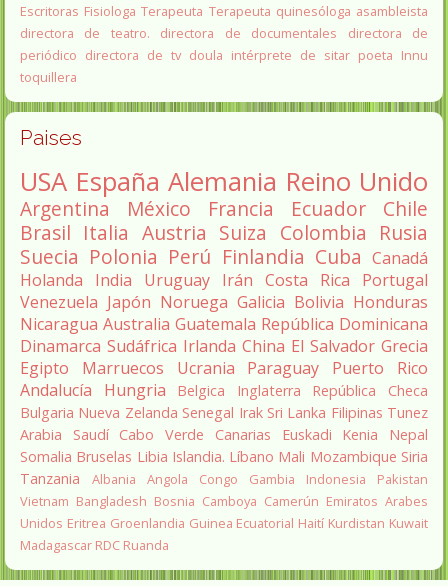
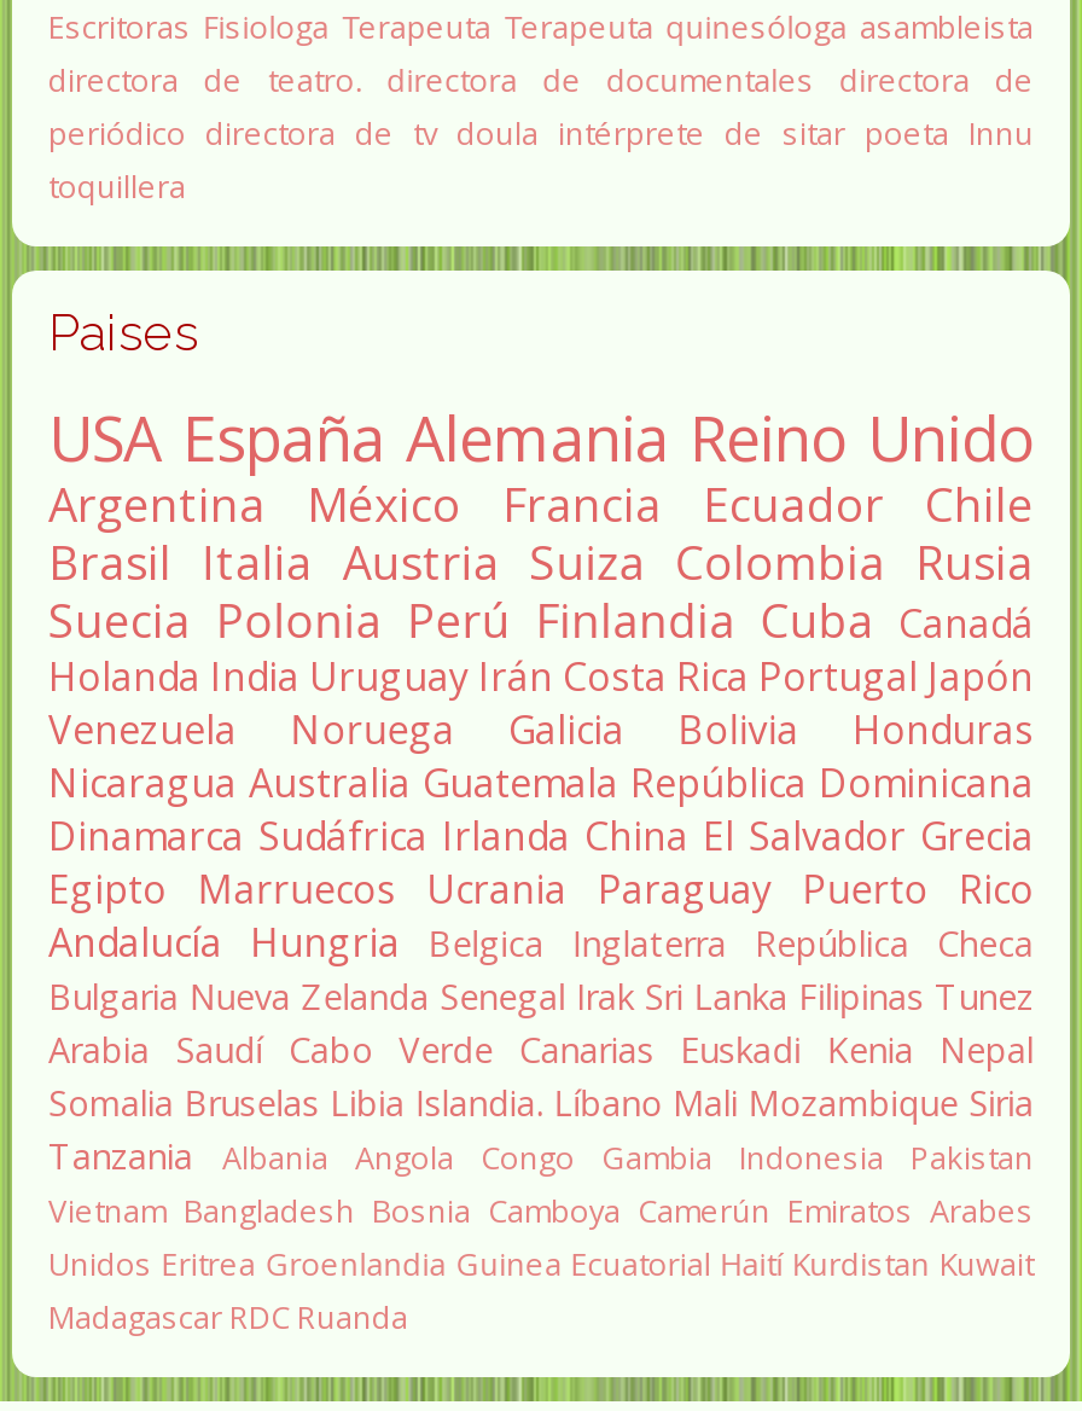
- Holanda India Uruguay Irán Costa Rica Portugal
- Venezuela Japón Noruega Galicia Bolivia Honduras
+ Holanda India Uruguay Irán Costa Rica Portugal Japón
+ Venezuela
+ Noruega
+ Galicia
+ Bolivia
+ Honduras
